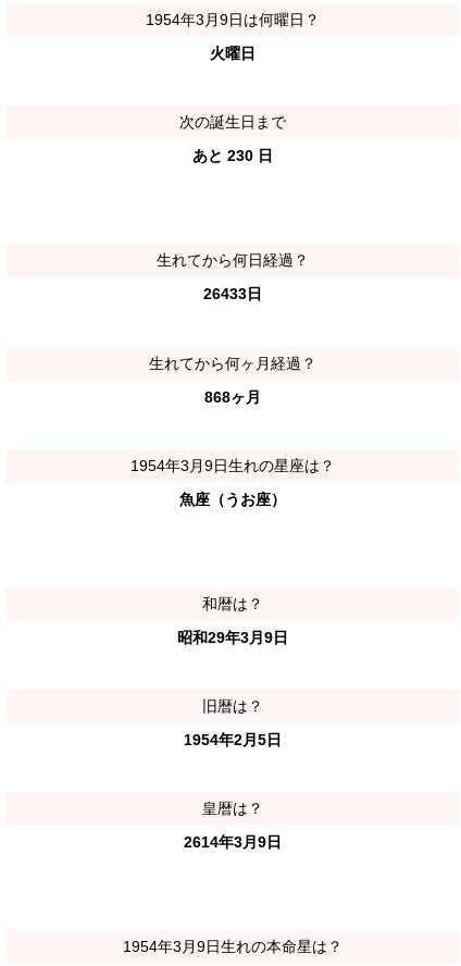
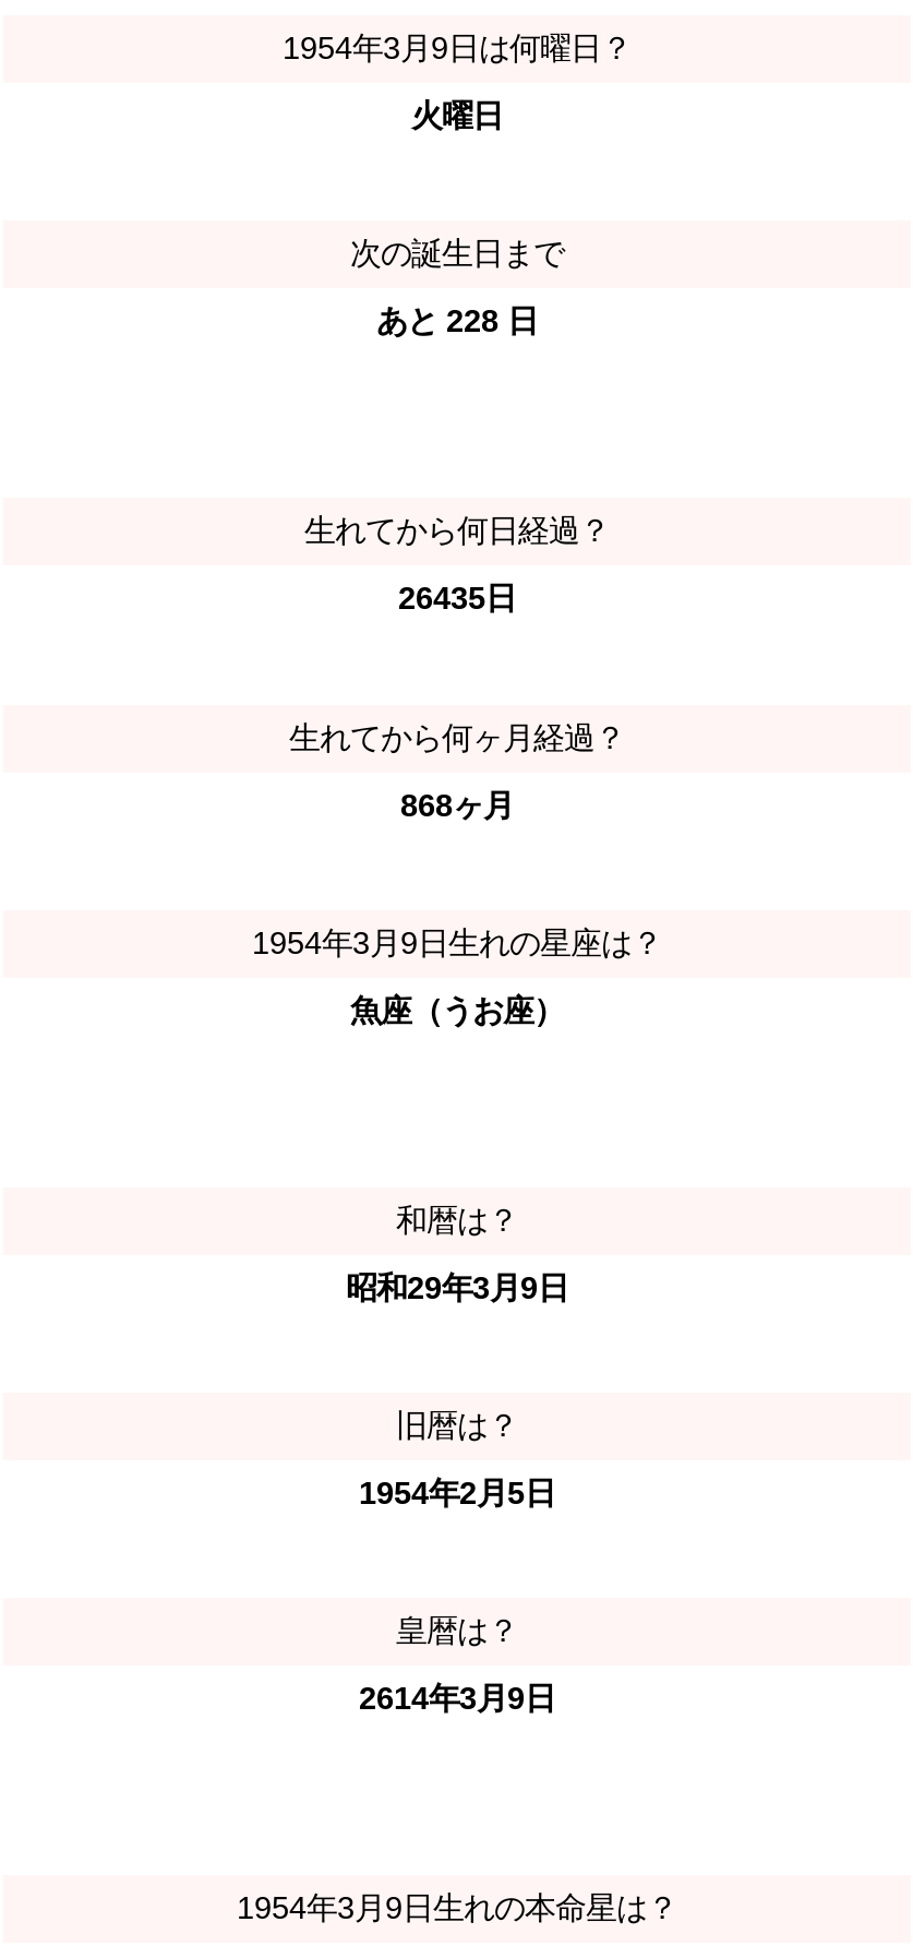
- あと 230 日
+ あと 228 日

- 26433日
+ 26435日
